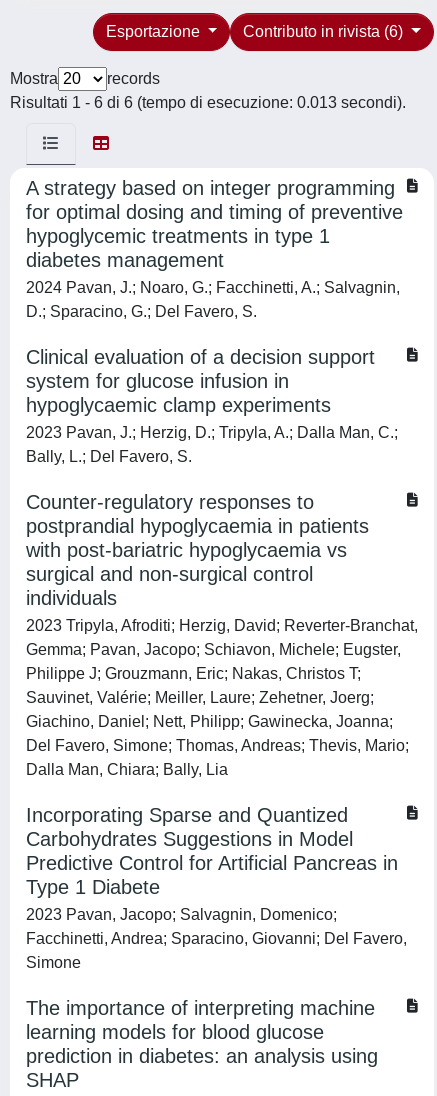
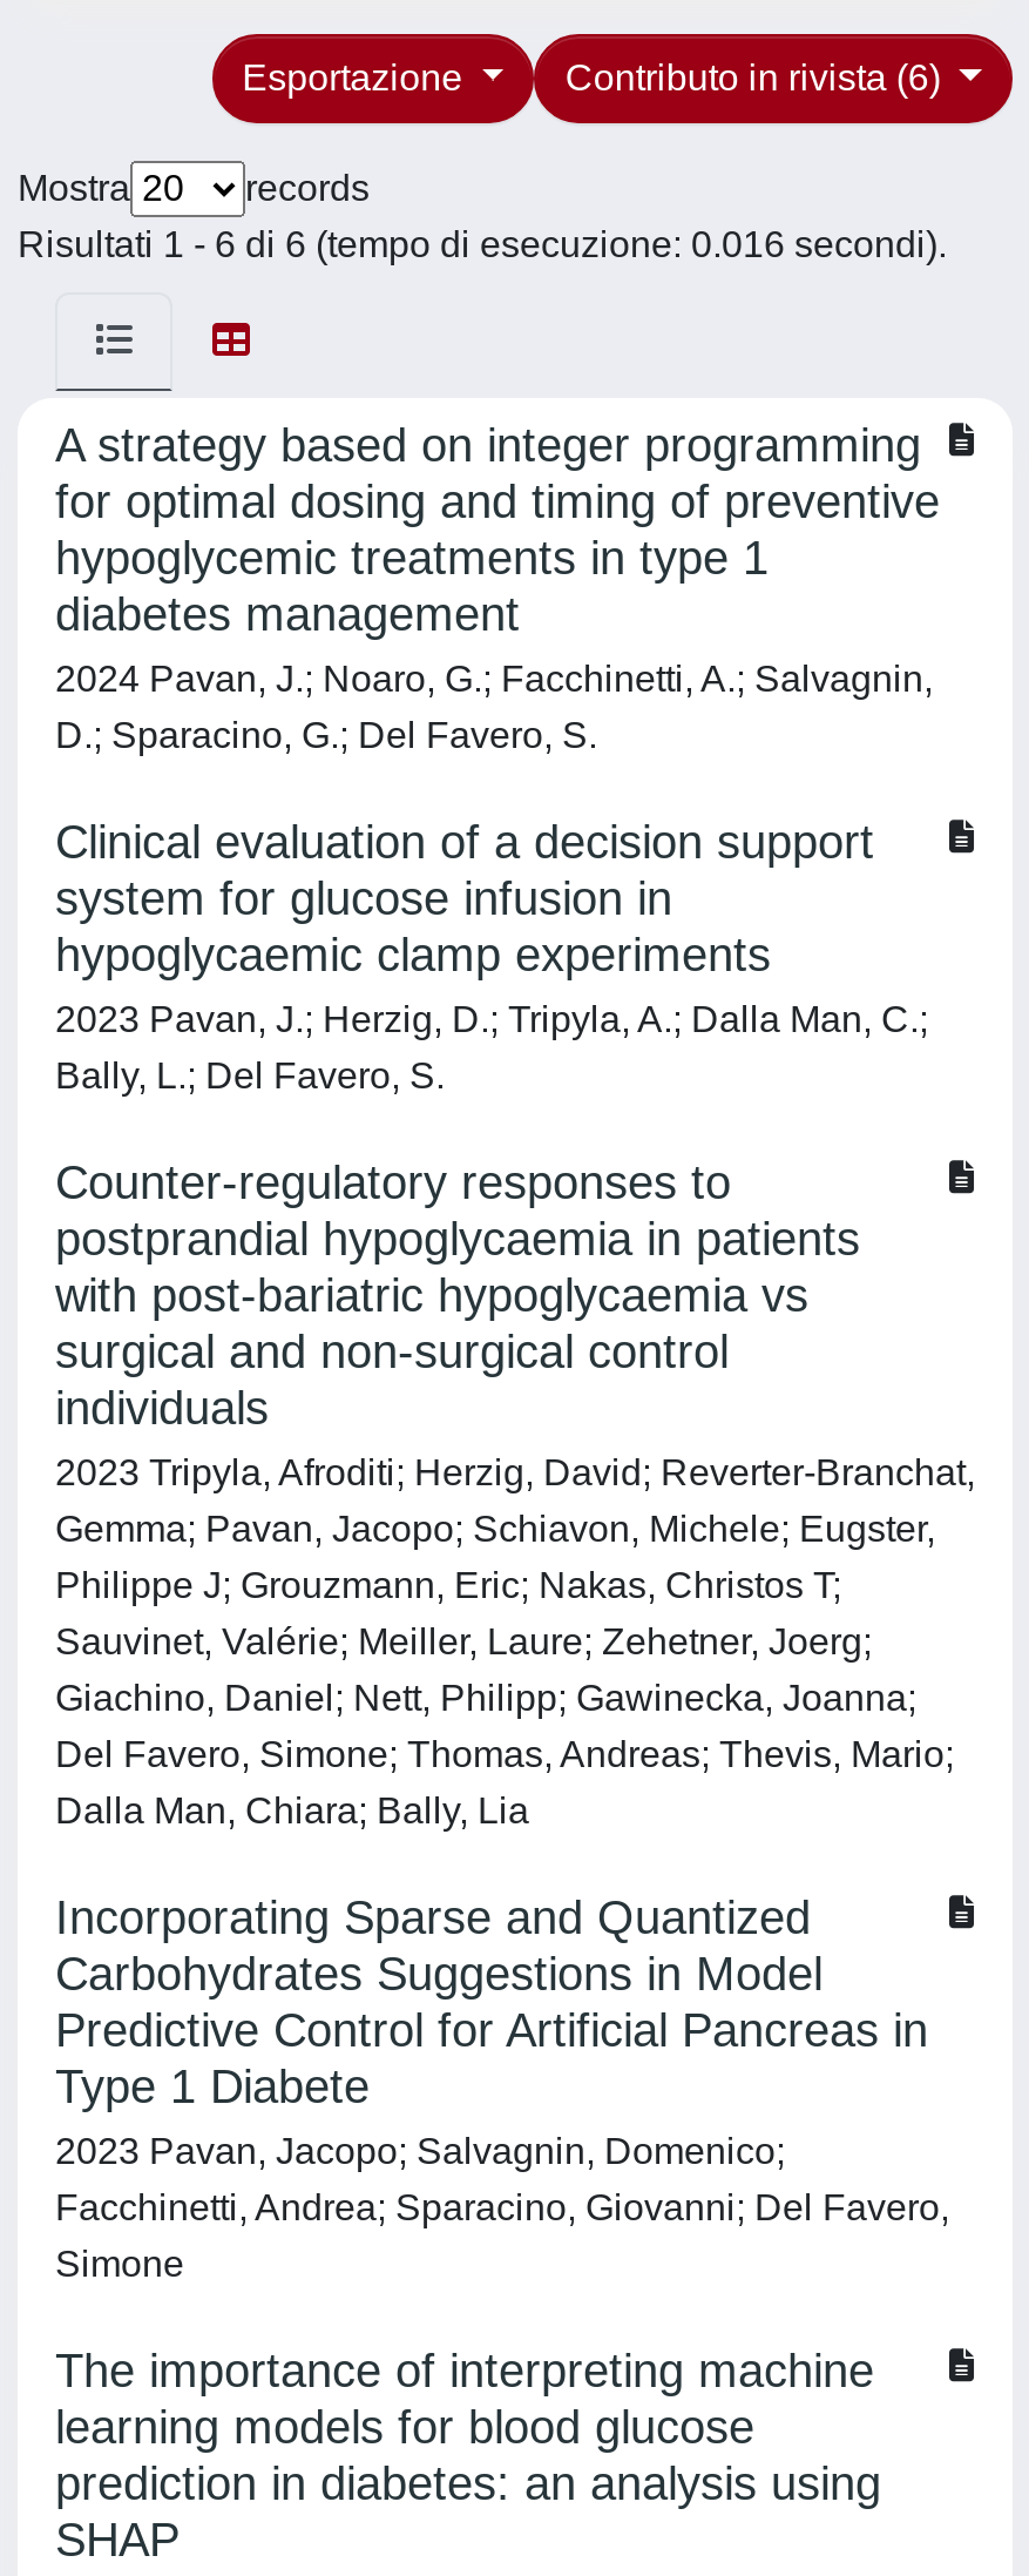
- Risultati 1 - 6 di 6 (tempo di esecuzione: 0.013 secondi).
+ Risultati 1 - 6 di 6 (tempo di esecuzione: 0.016 secondi).
